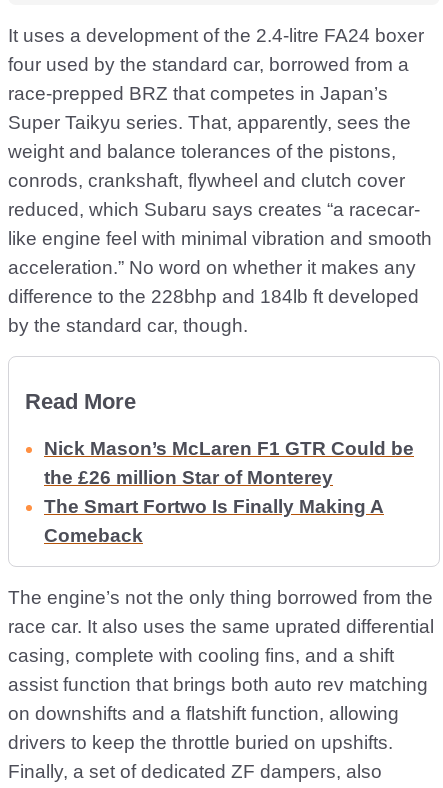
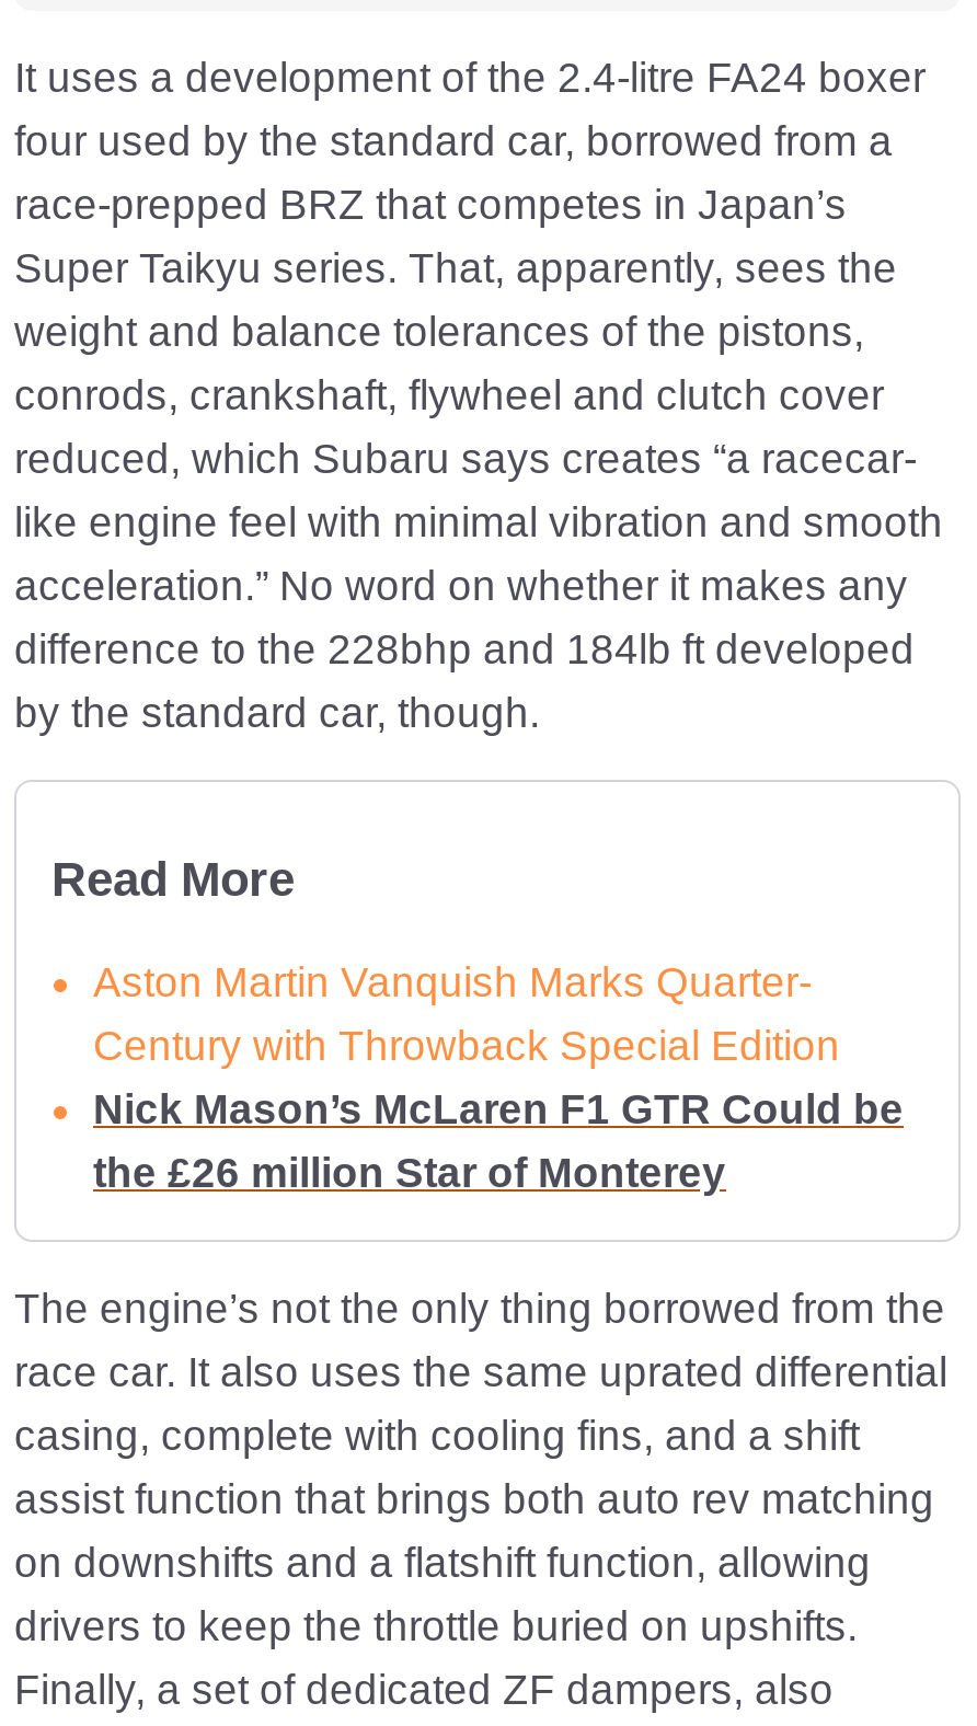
+ Aston Martin Vanquish Marks Quarter-
+ Century with Throwback Special Edition

moved down: Nick Mason’s McLaren F1 GTR Could be | the £26 million Star of Monterey

- The Smart Fortwo Is Finally Making A
- Comeback
